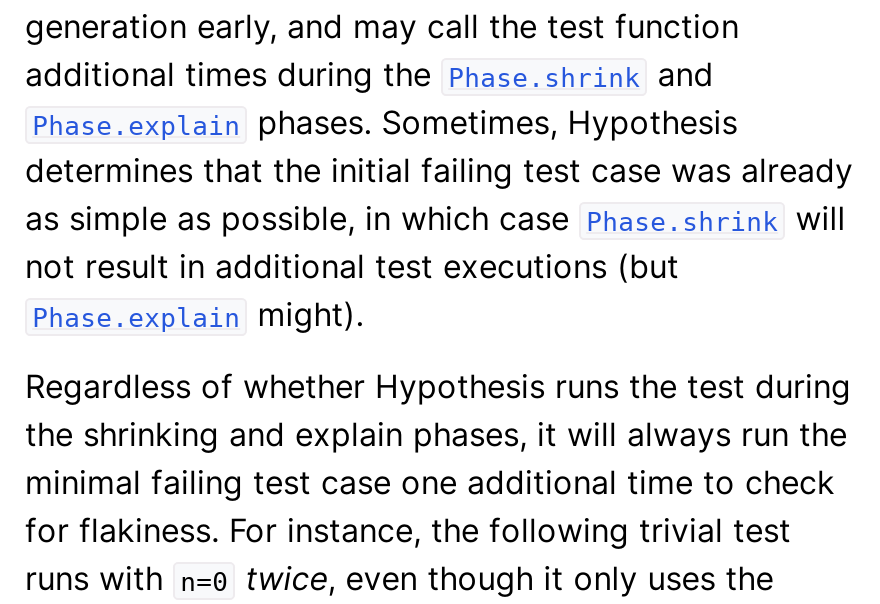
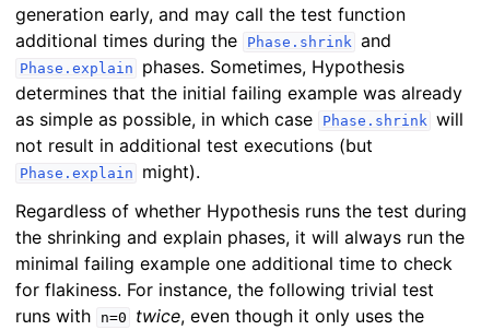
- determines that the initial failing test case was already
+ determines that the initial failing example was already

- minimal failing test case one additional time to check
+ minimal failing example one additional time to check
